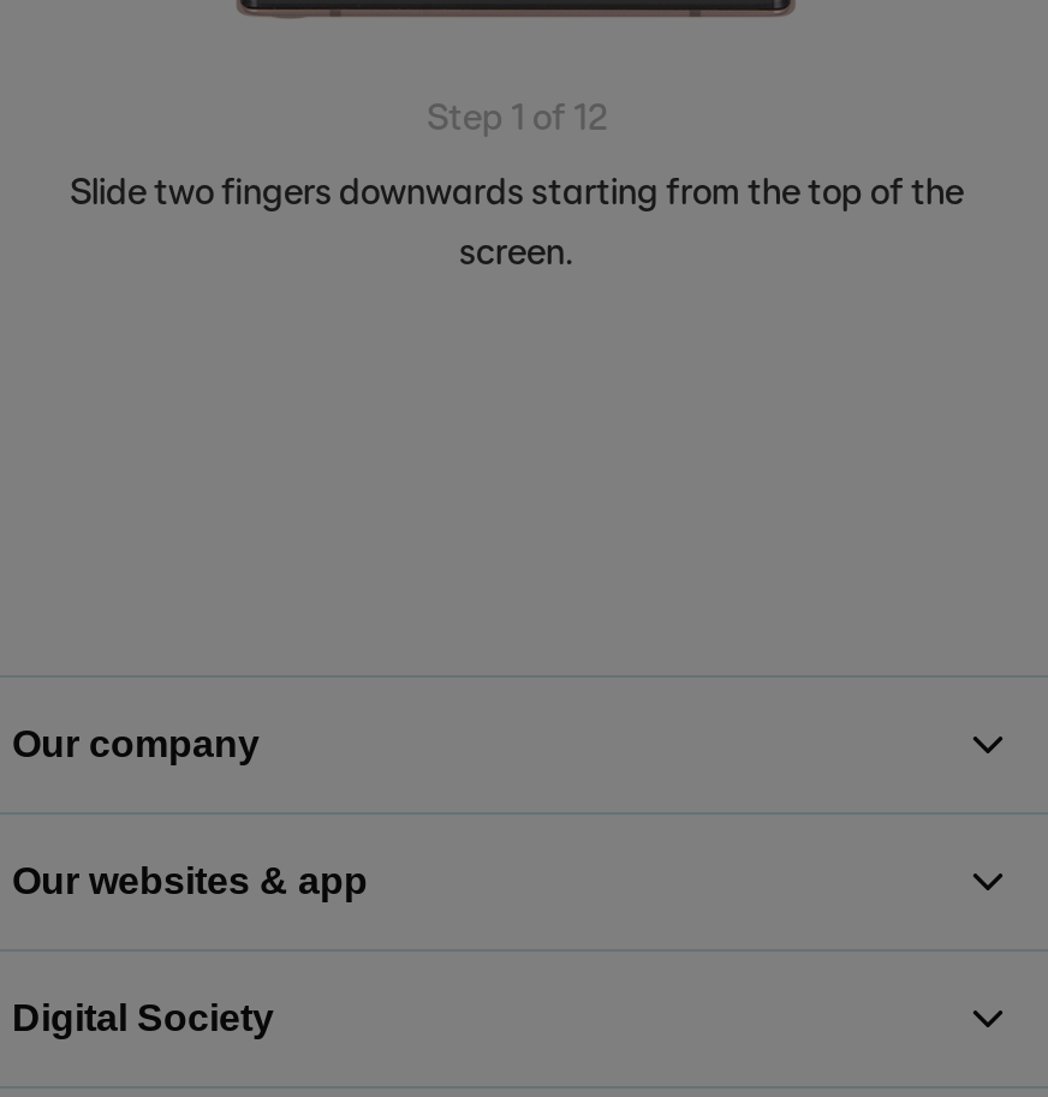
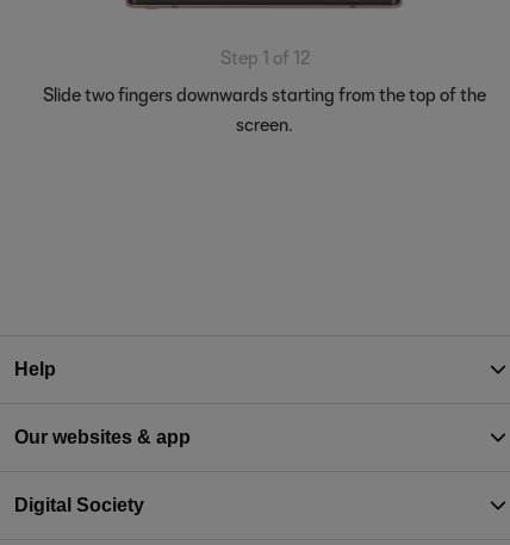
- Our company
+ Help
